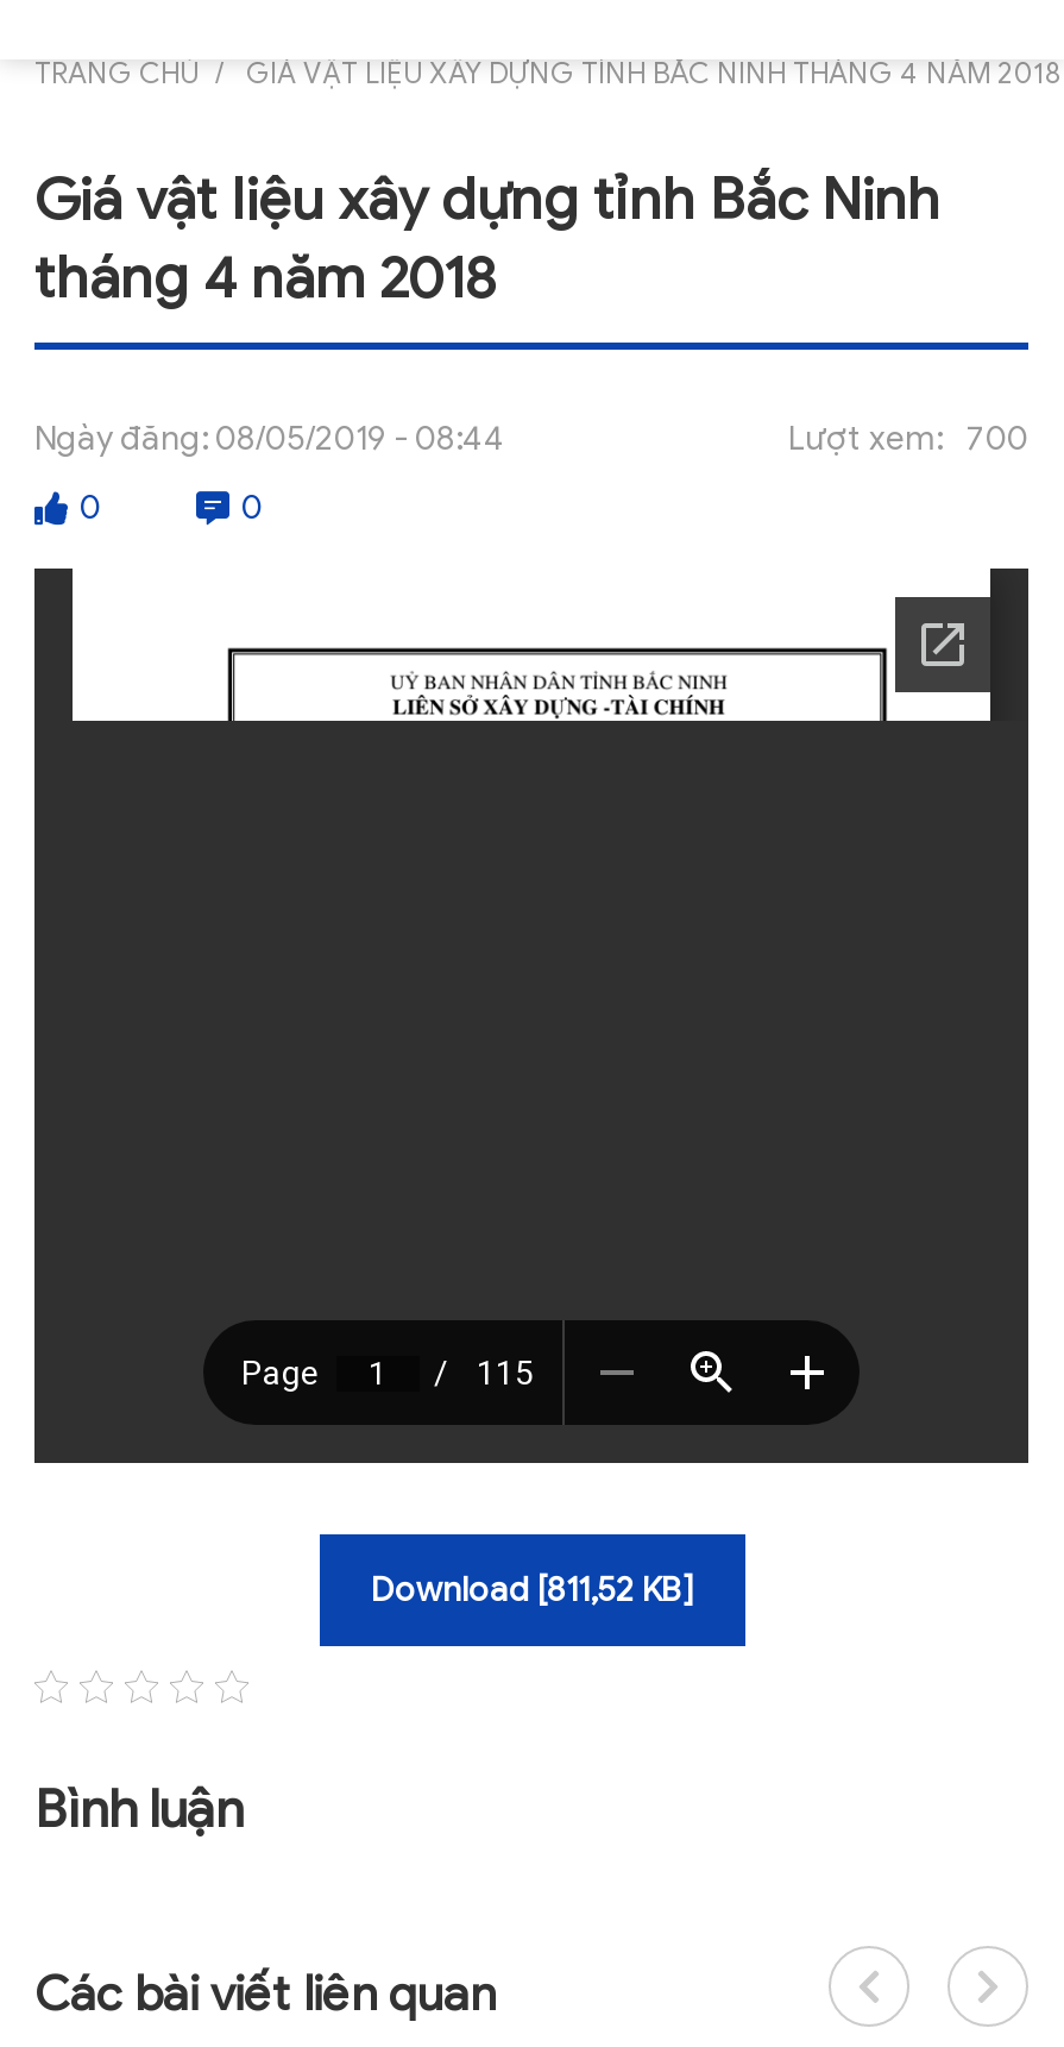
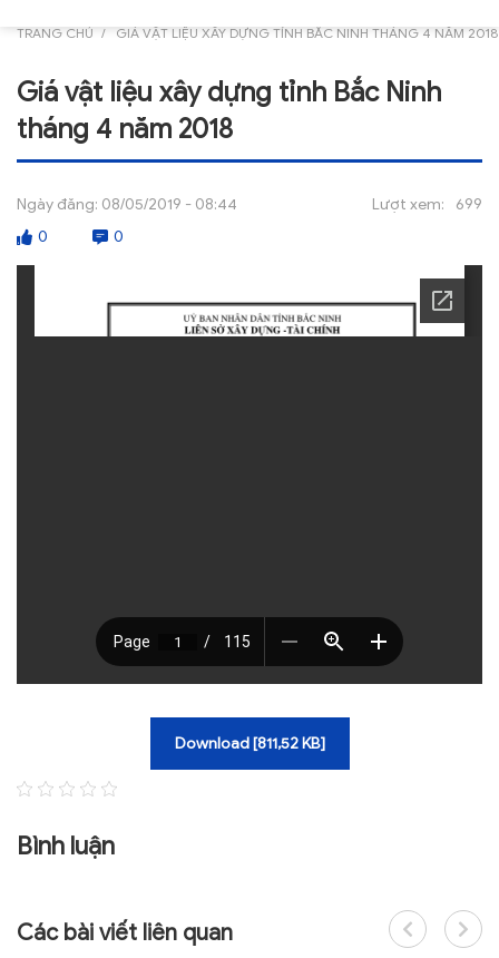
- Lượt xem: 700
+ Lượt xem: 699
